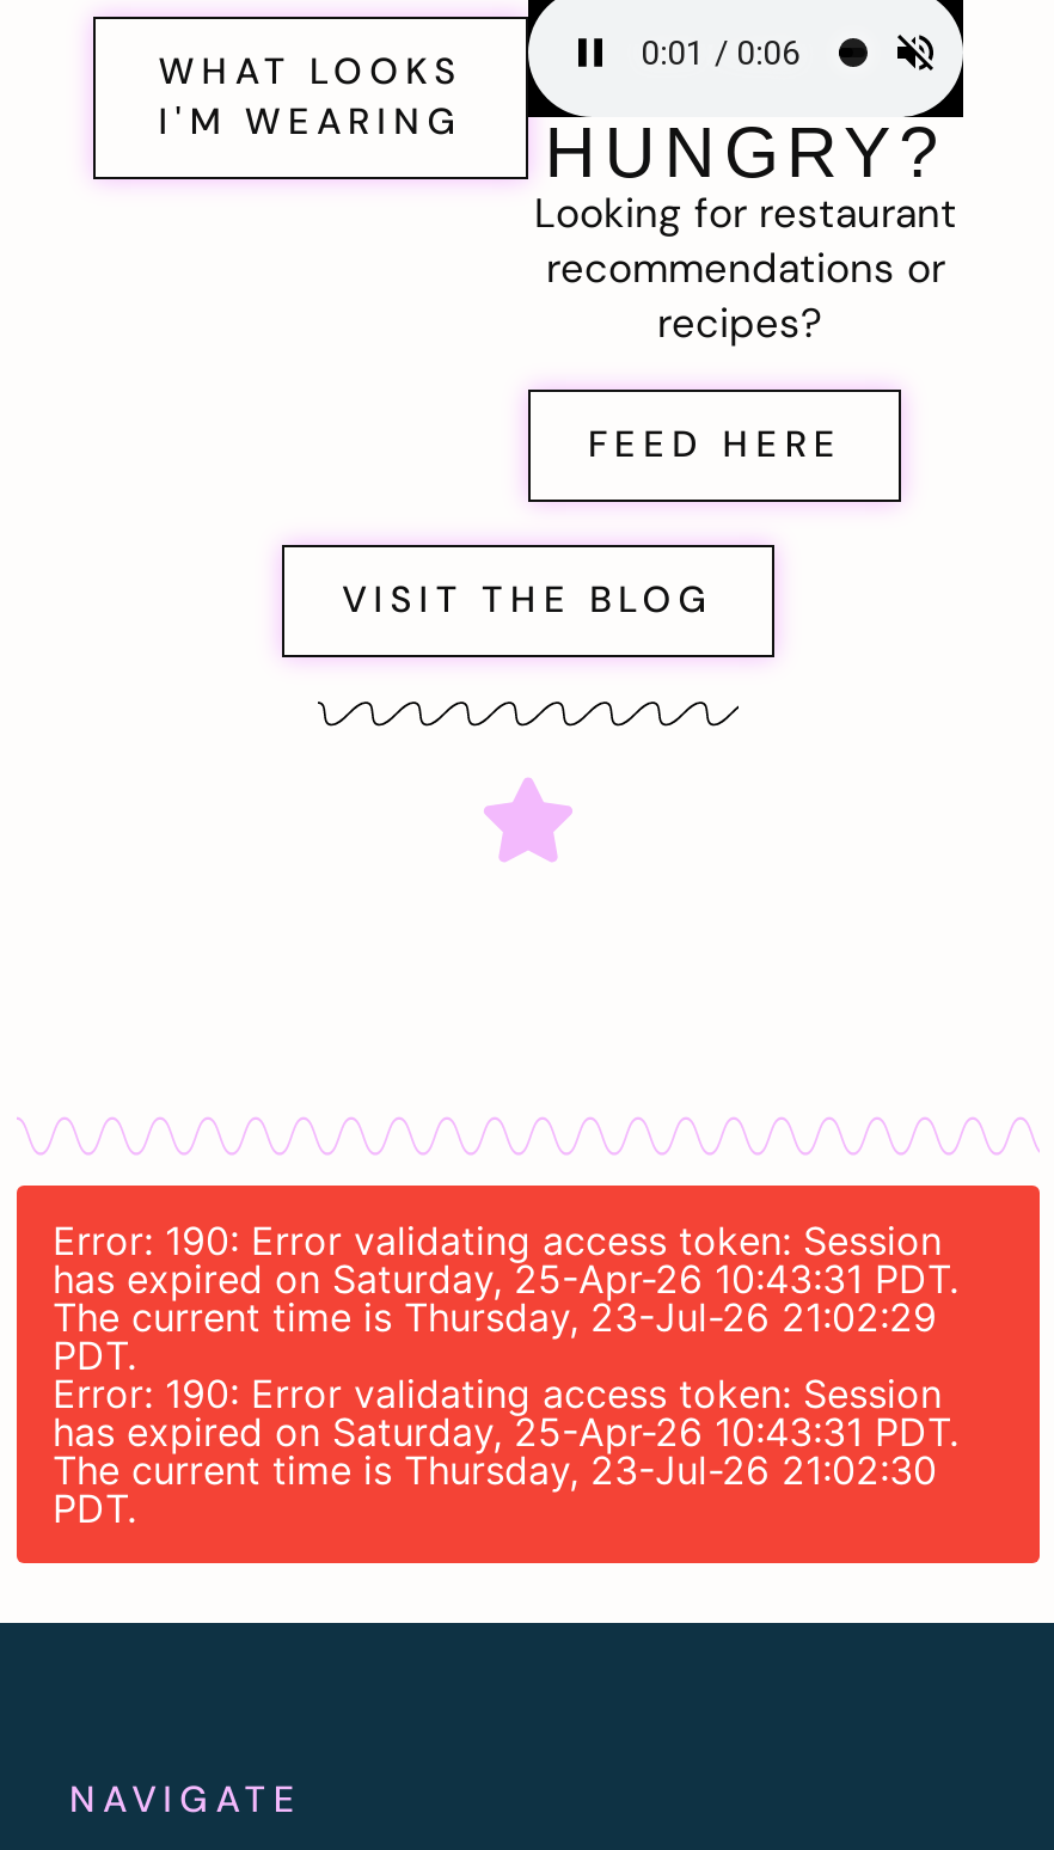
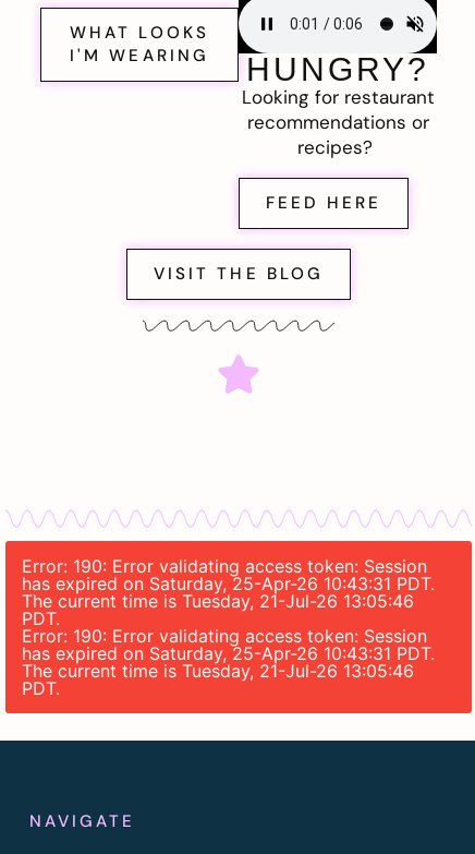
- The current time is Thursday, 23-Jul-26 21:02:29
+ The current time is Tuesday, 21-Jul-26 13:05:46

- The current time is Thursday, 23-Jul-26 21:02:30
+ The current time is Tuesday, 21-Jul-26 13:05:46
